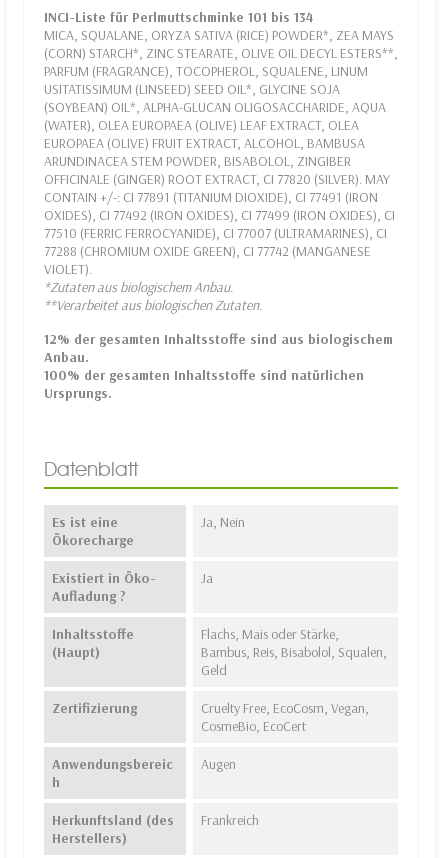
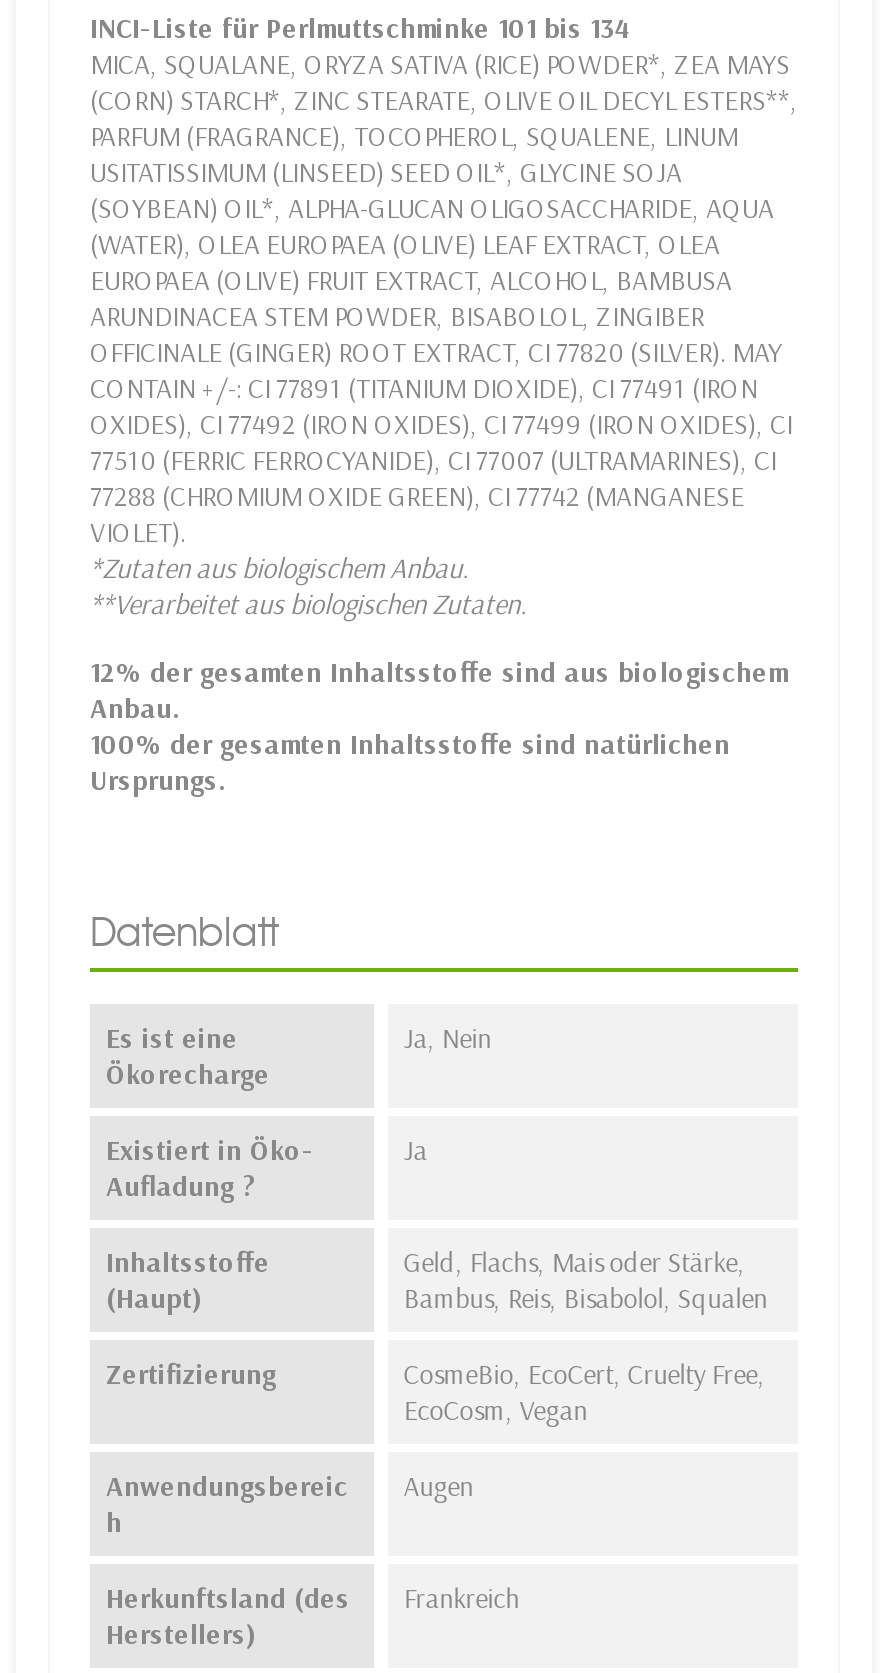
- Flachs, Mais oder Stärke,
- Bambus, Reis, Bisabolol, Squalen,
- Geld
+ Geld, Flachs, Mais oder Stärke,
+ Bambus, Reis, Bisabolol, Squalen

- Cruelty Free, EcoCosm, Vegan,
- CosmeBio, EcoCert
+ CosmeBio, EcoCert, Cruelty Free,
+ EcoCosm, Vegan
